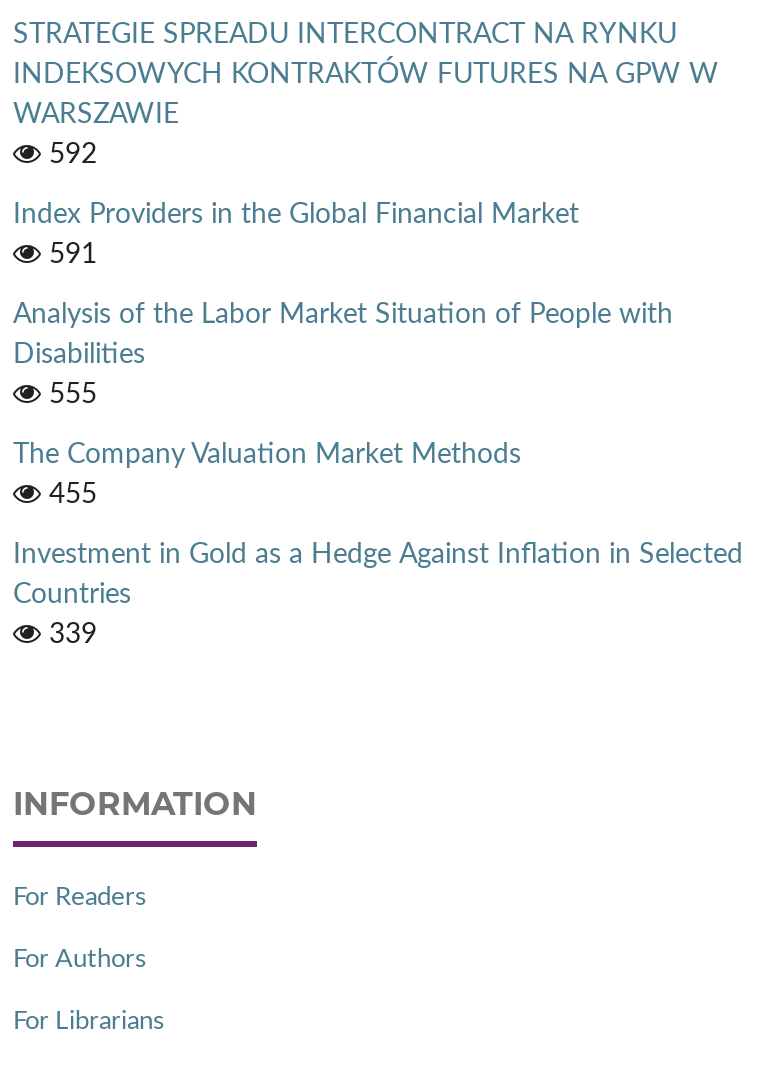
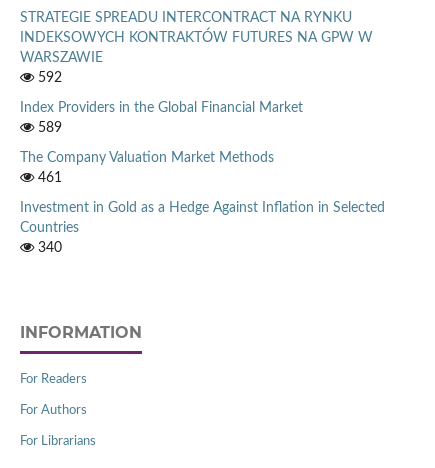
- 591
- Analysis of the Labor Market Situation of People with
- Disabilities
- 555
+ 589

- 455
+ 461

- 339
+ 340
